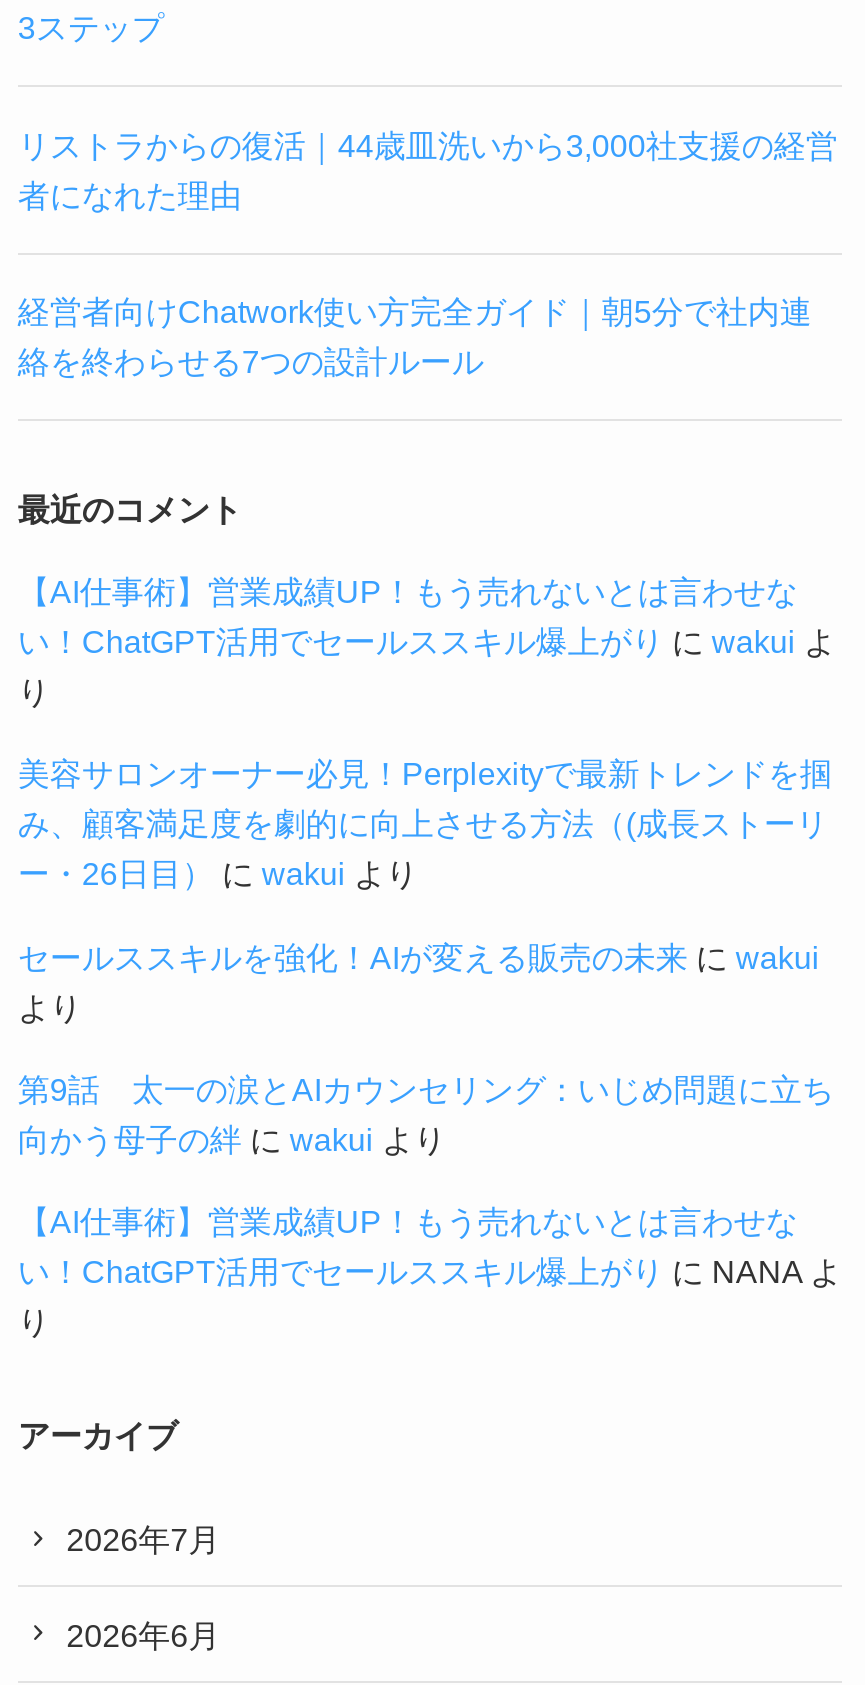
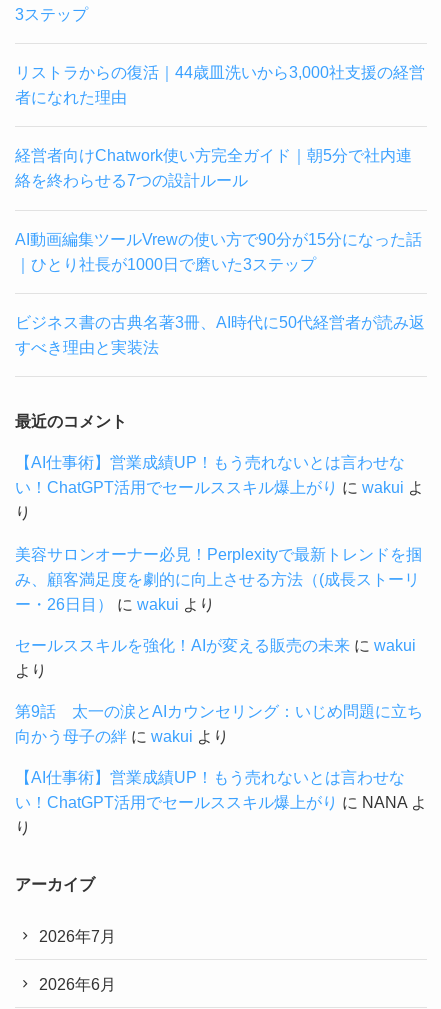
+ AI動画編集ツールVrewの使い方で90分が15分になった話
+ ｜ひとり社長が1000日で磨いた3ステップ
+ ビジネス書の古典名著3冊、AI時代に50代経営者が読み返
+ すべき理由と実装法
